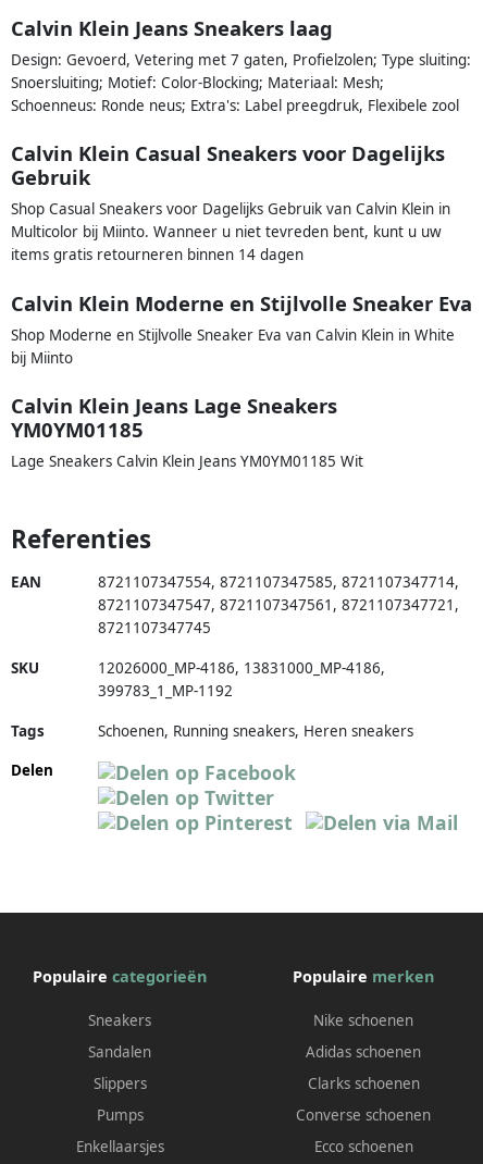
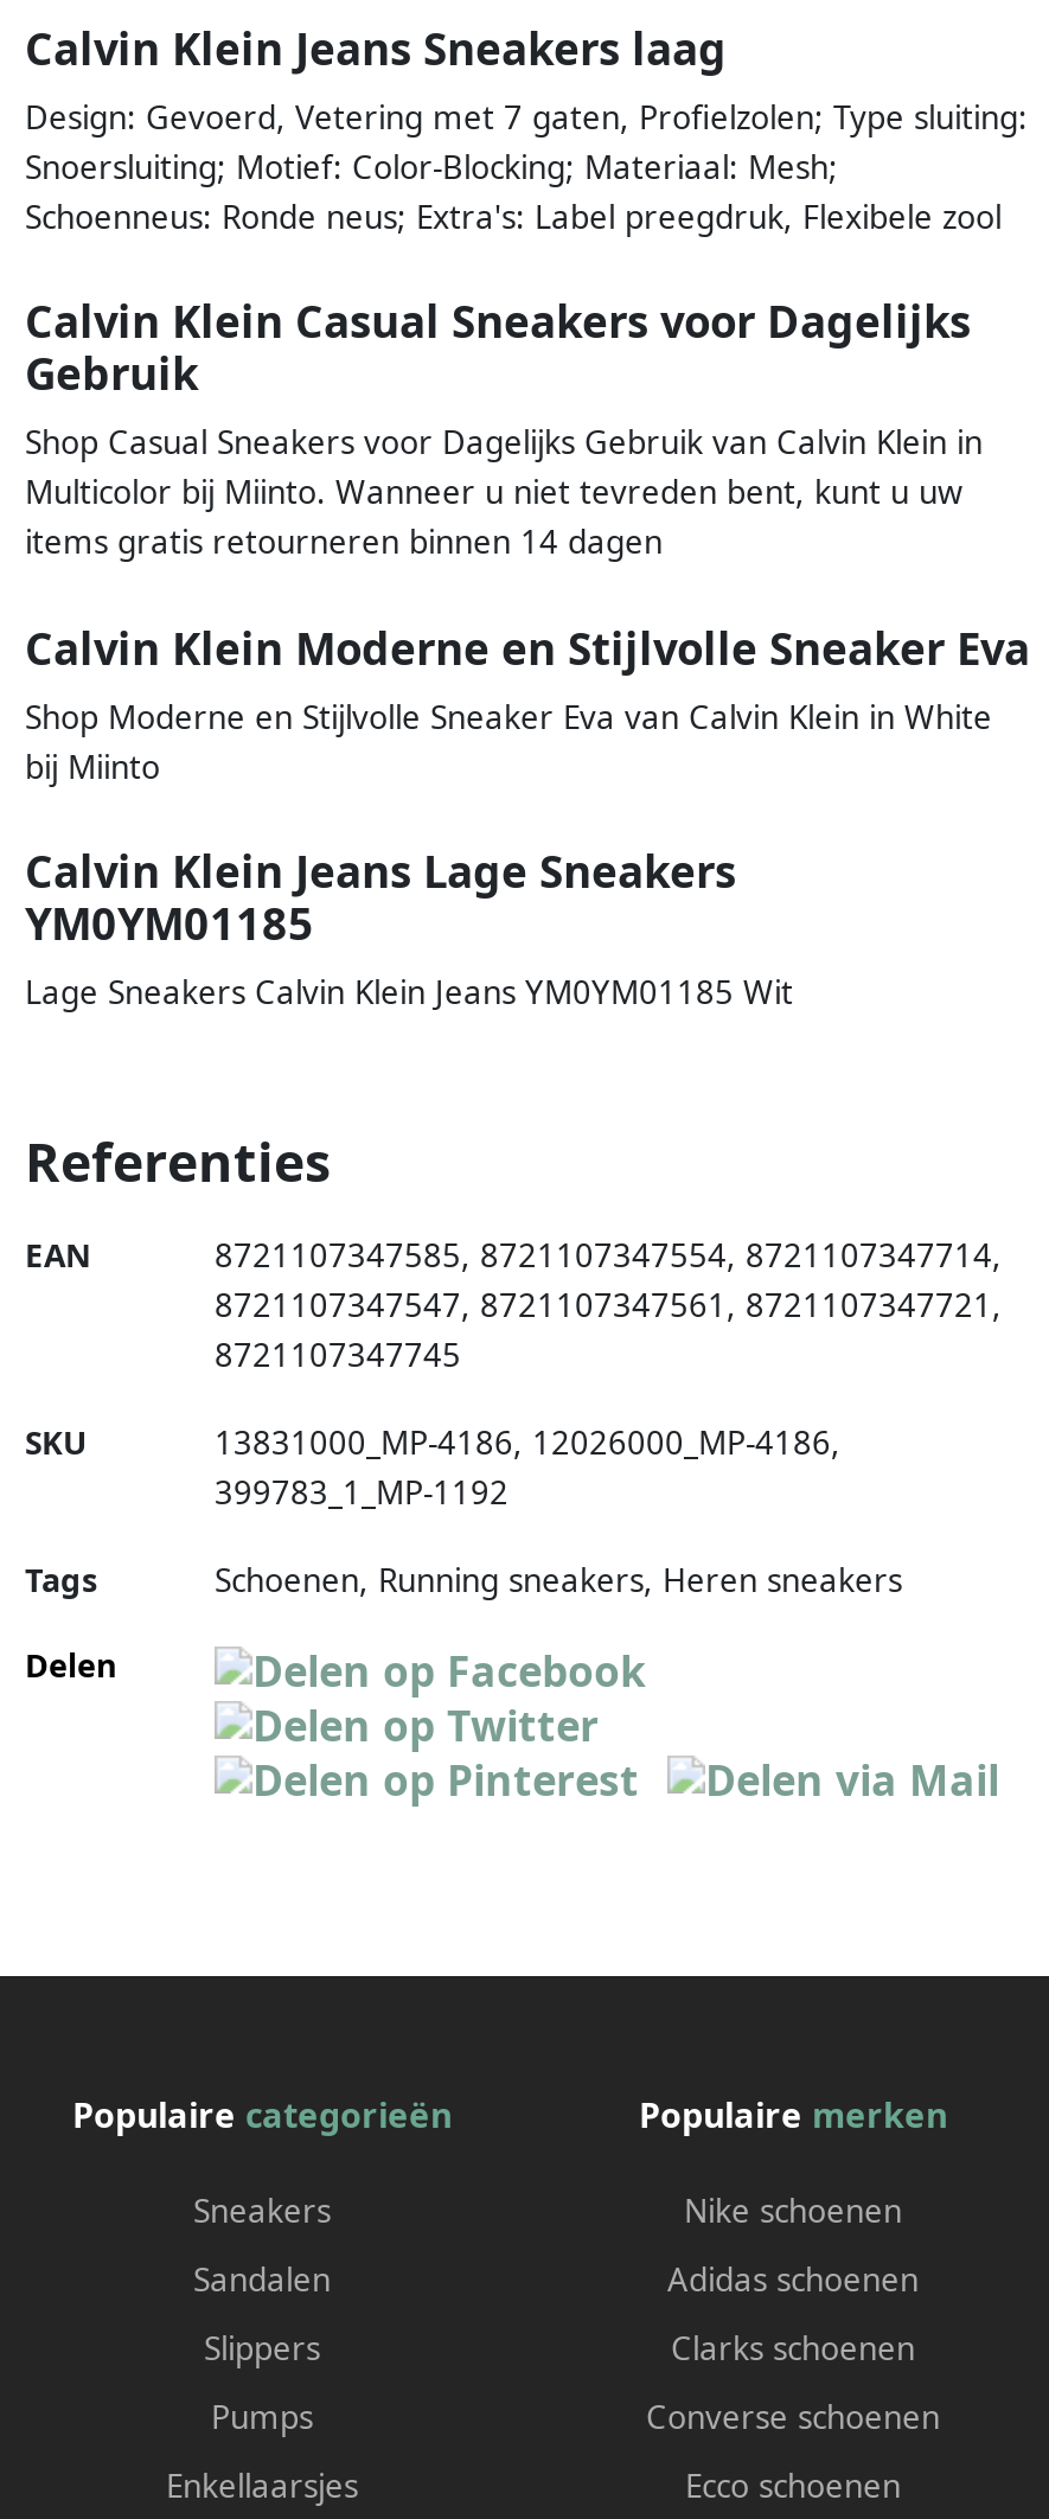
- 8721107347554, 8721107347585, 8721107347714,
+ 8721107347585, 8721107347554, 8721107347714,

- 12026000_MP-4186, 13831000_MP-4186,
+ 13831000_MP-4186, 12026000_MP-4186,
